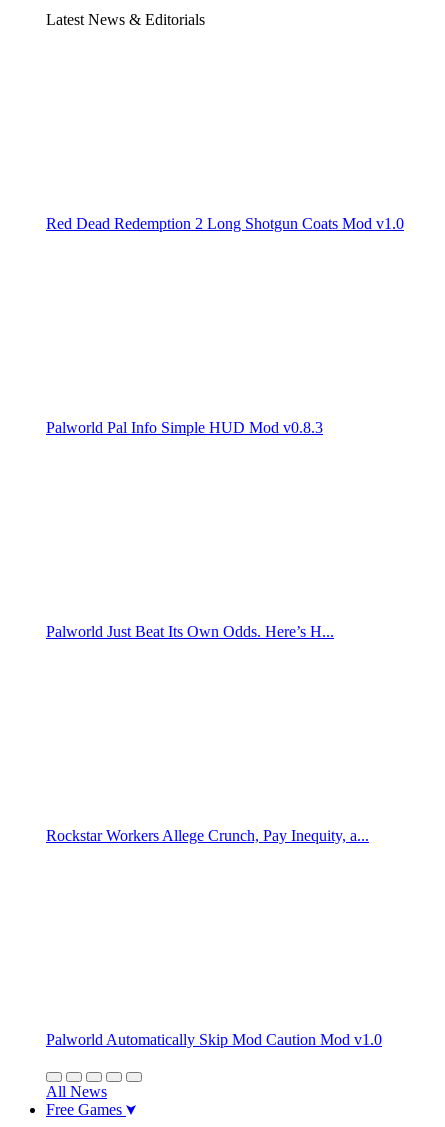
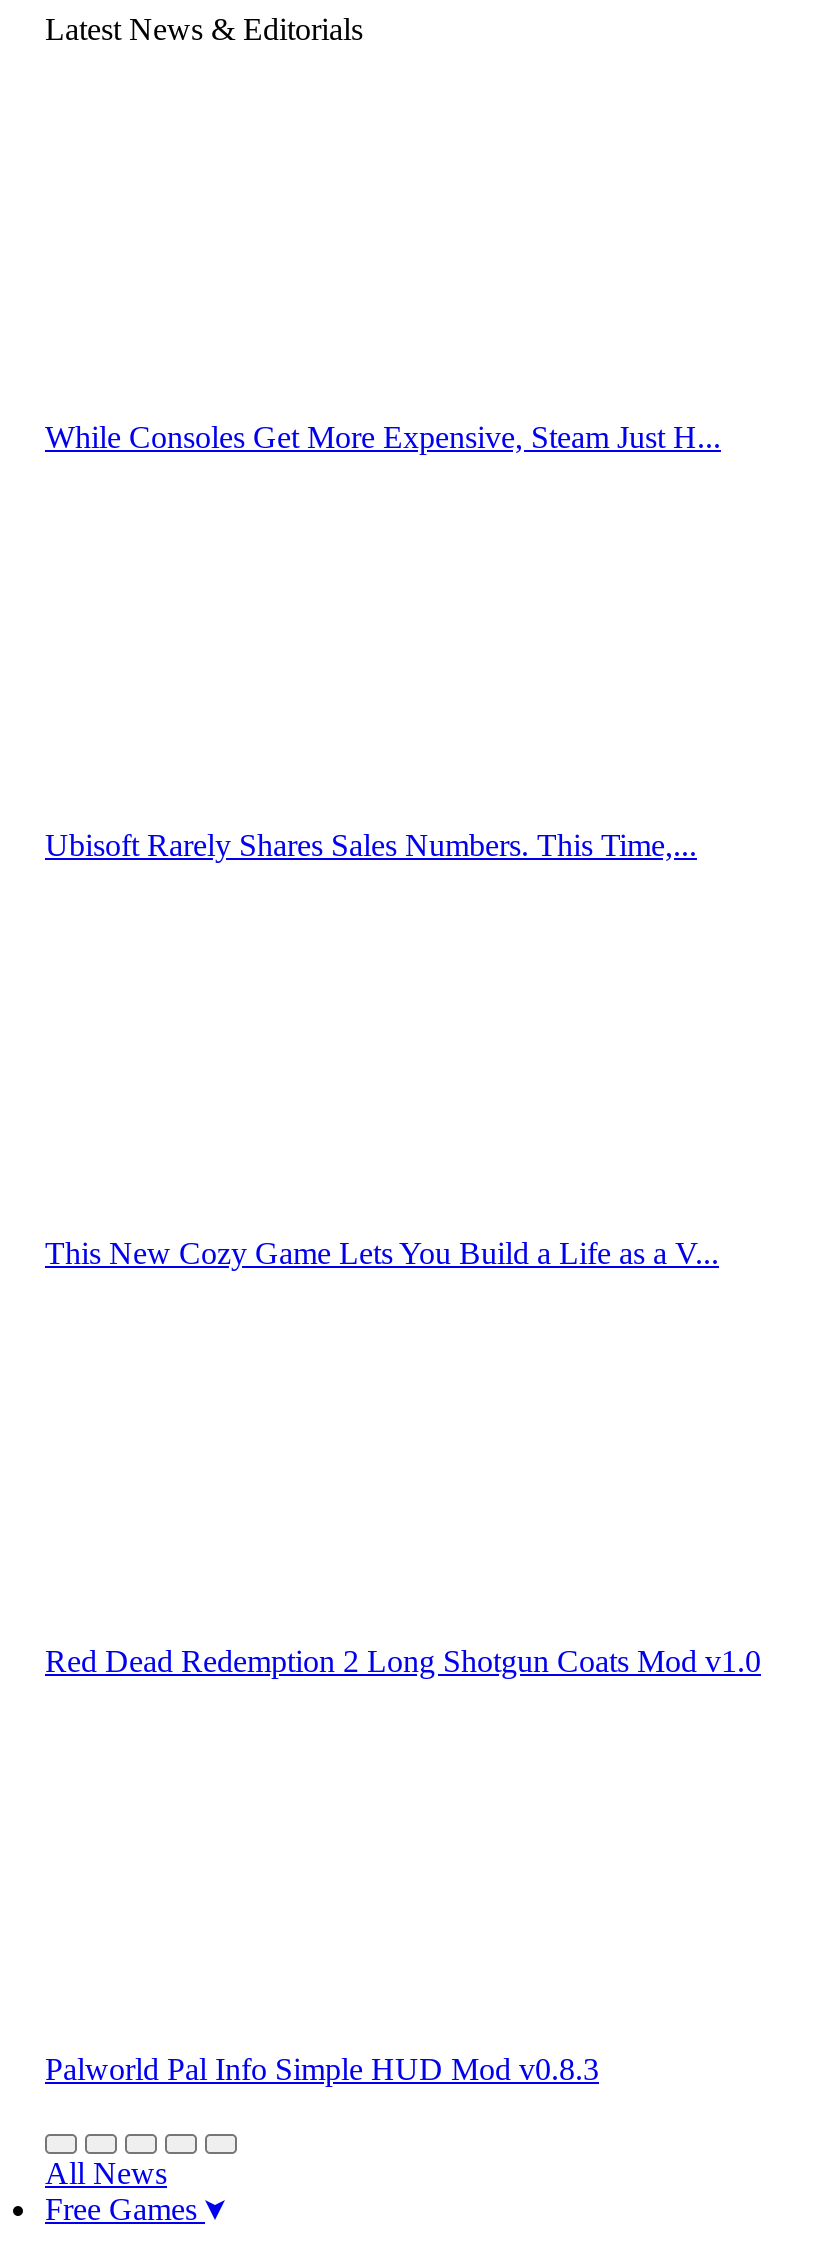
+ While Consoles Get More Expensive, Steam Just H...

+ Ubisoft Rarely Shares Sales Numbers. This Time,...

+ This New Cozy Game Lets You Build a Life as a V...

moved down: Red Dead Redemption 2 Long Shotgun Coats Mod v1.0 | Palworld Pal Info Simple HUD Mod v0.8.3

- Palworld Just Beat Its Own Odds. Here’s H...

- Rockstar Workers Allege Crunch, Pay Inequity, a...

- Palworld Automatically Skip Mod Caution Mod v1.0
